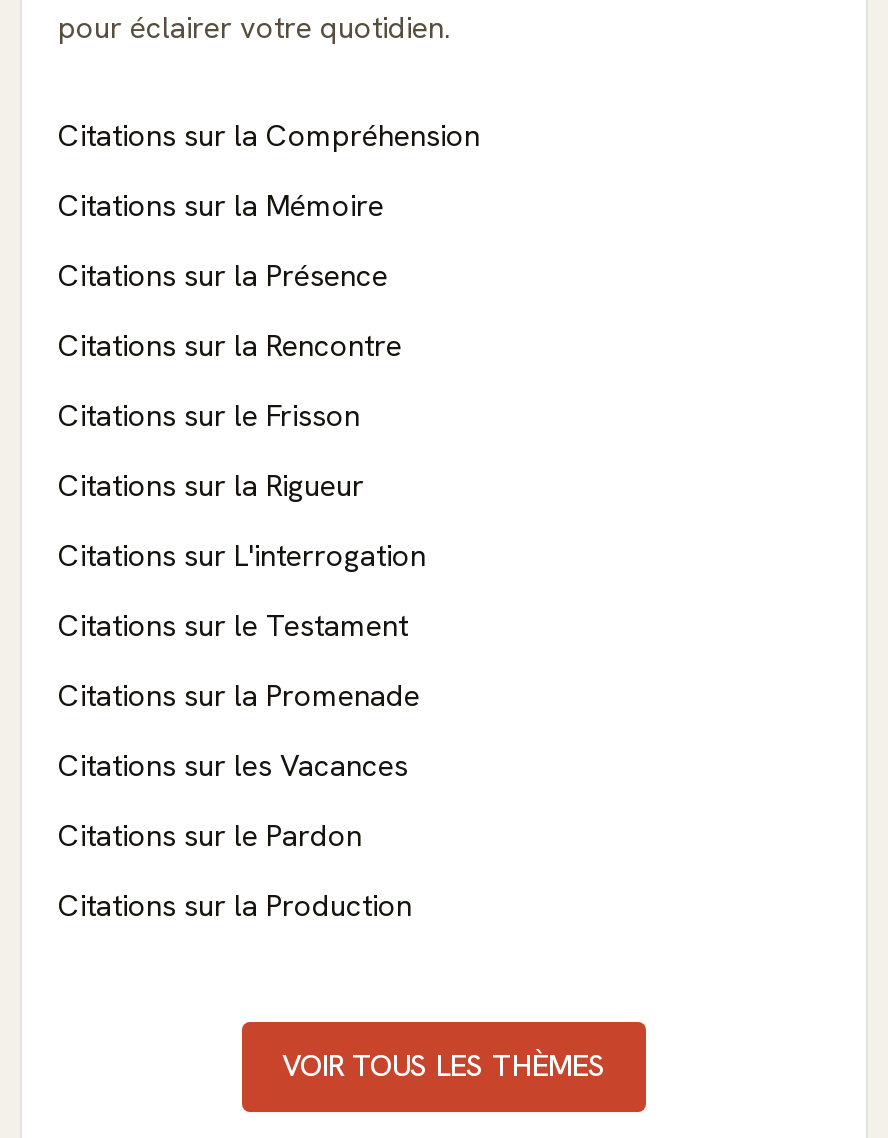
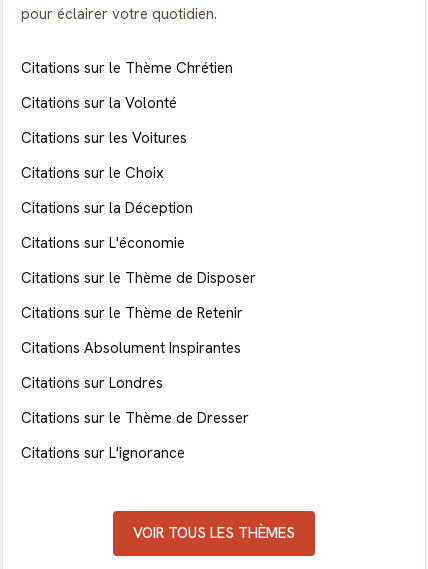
- Citations sur la Compréhension
+ Citations sur le Thème Chrétien

- Citations sur la Mémoire
+ Citations sur la Volonté

- Citations sur la Présence
+ Citations sur les Voitures

- Citations sur la Rencontre
+ Citations sur le Choix

- Citations sur le Frisson
+ Citations sur la Déception

- Citations sur la Rigueur
+ Citations sur L'économie

- Citations sur L'interrogation
+ Citations sur le Thème de Disposer

- Citations sur le Testament
+ Citations sur le Thème de Retenir

- Citations sur la Promenade
+ Citations Absolument Inspirantes

- Citations sur les Vacances
+ Citations sur Londres

- Citations sur le Pardon
+ Citations sur le Thème de Dresser

- Citations sur la Production
+ Citations sur L'ignorance
